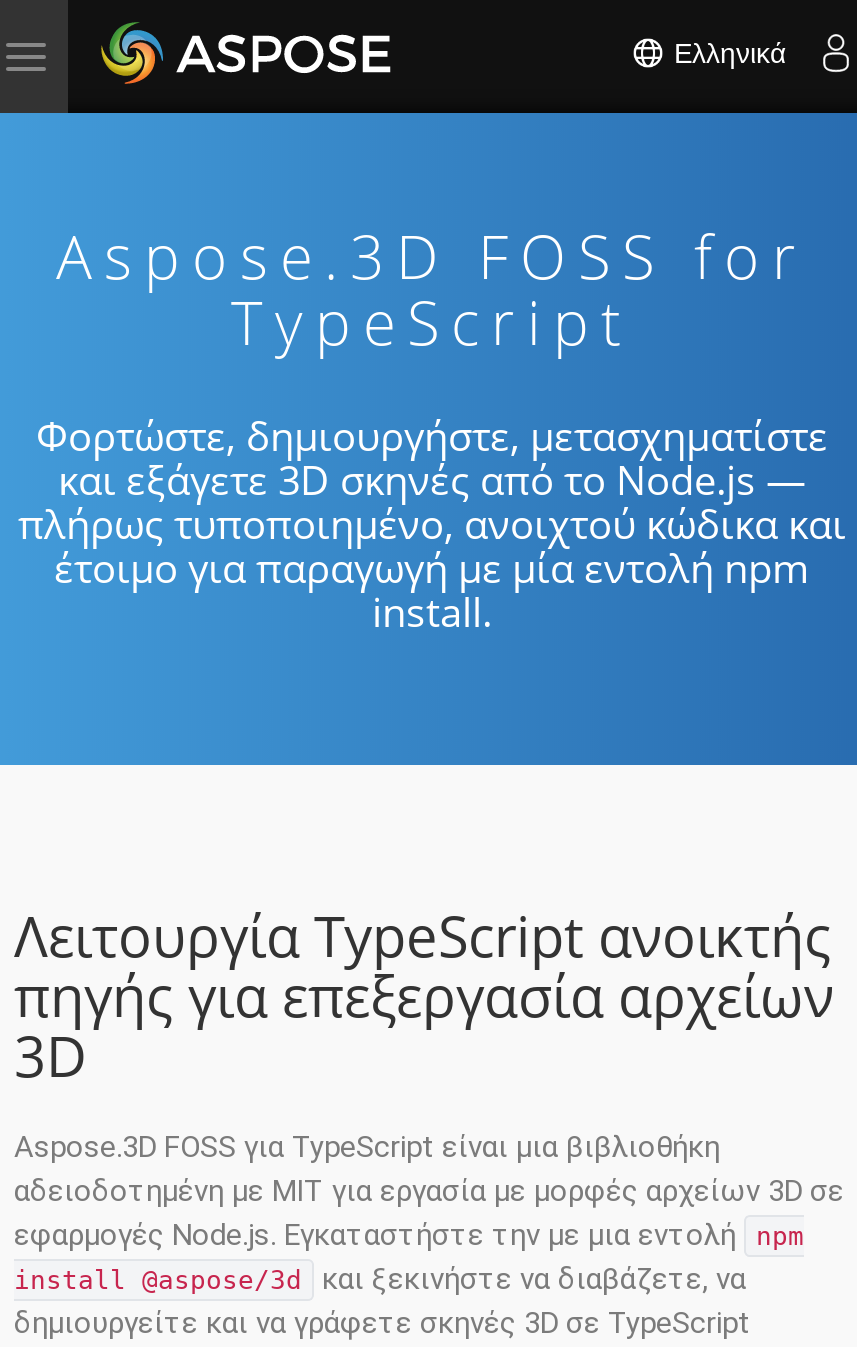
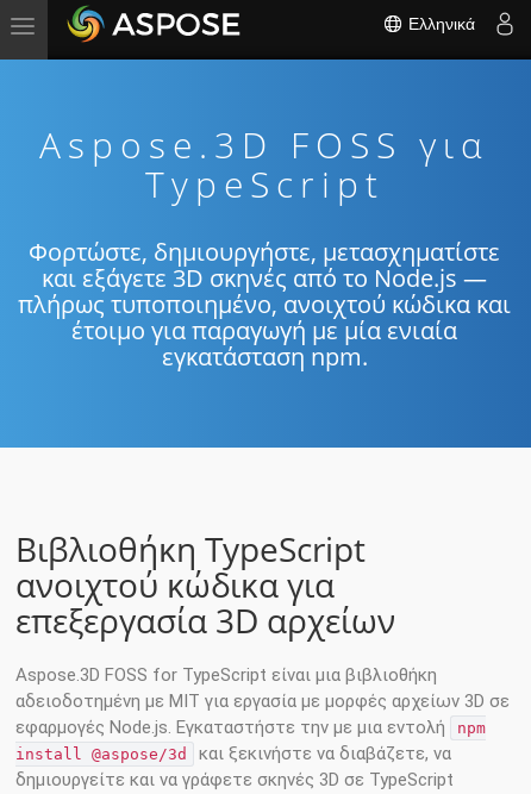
- Aspose.3D FOSS for
+ Aspose.3D FOSS για

- έτοιμο για παραγωγή με μία εντολή npm
- install.
+ έτοιμο για παραγωγή με μία ενιαία
+ εγκατάσταση npm.

- Λειτουργία TypeScript ανοικτής
- πηγής για επεξεργασία αρχείων
- 3D
+ Βιβλιοθήκη TypeScript
+ ανοιχτού κώδικα για
+ επεξεργασία 3D αρχείων

- Aspose.3D FOSS για TypeScript είναι μια βιβλιοθήκη
+ Aspose.3D FOSS for TypeScript είναι μια βιβλιοθήκη
